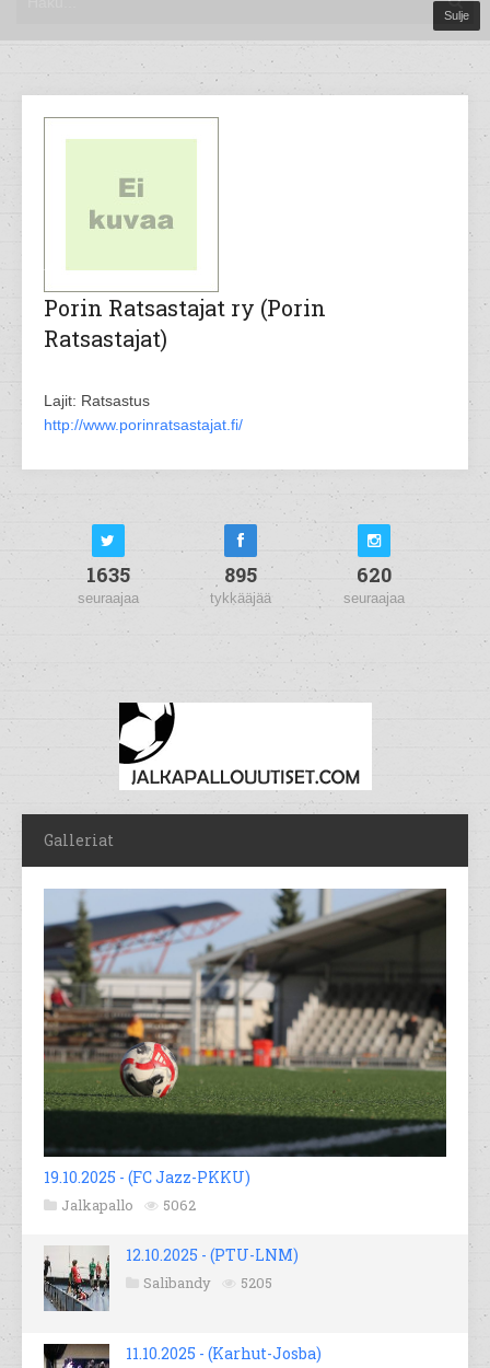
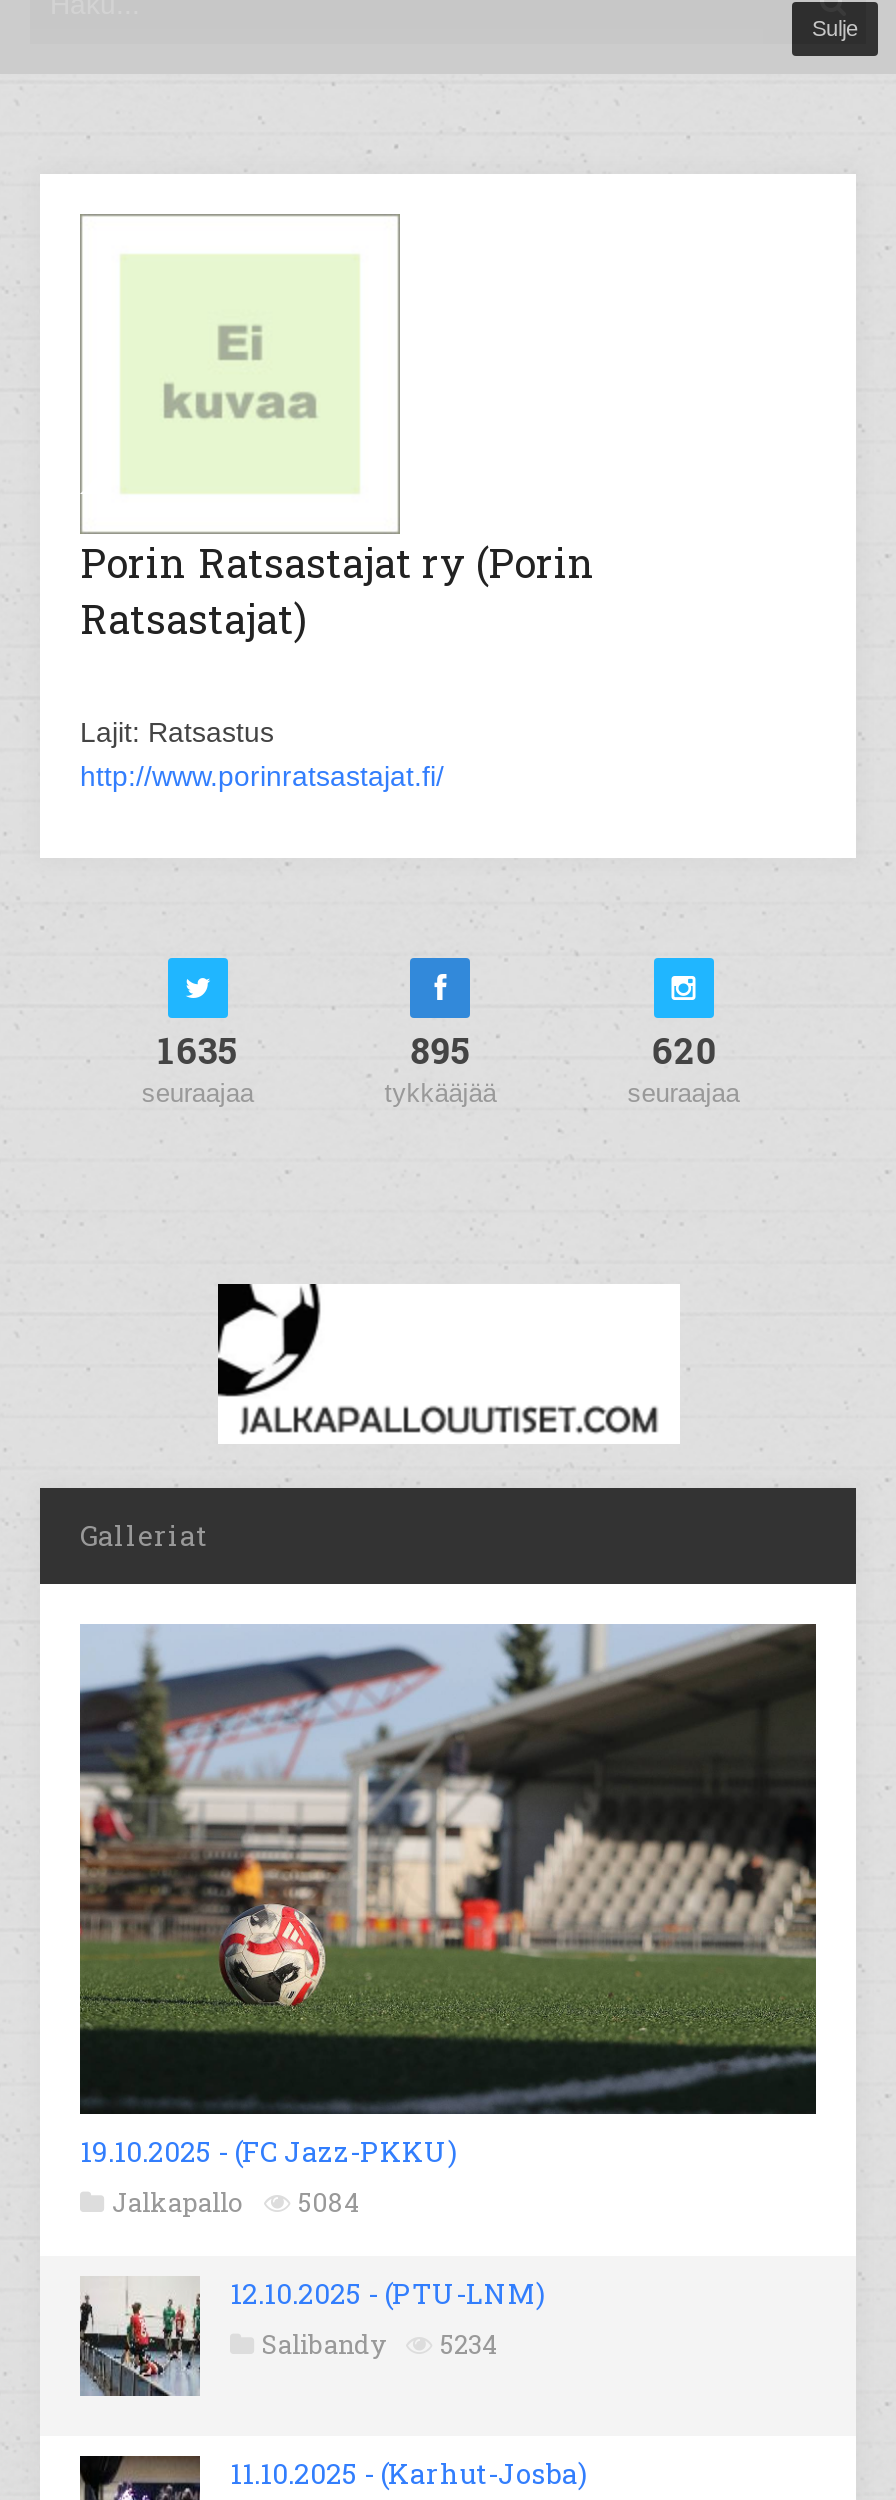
- Jalkapallo 5062
+ Jalkapallo 5084

- Salibandy 5205
+ Salibandy 5234
